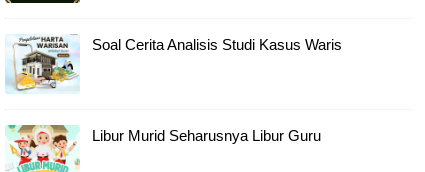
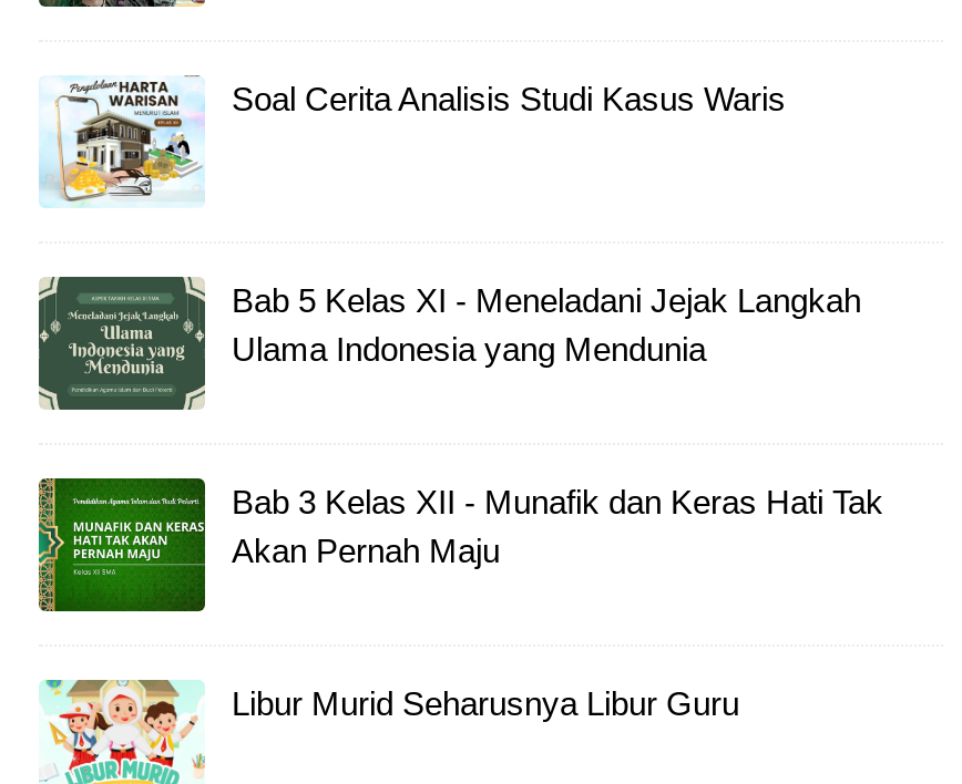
+ [image]
+ Bab 5 Kelas XI - Meneladani Jejak Langkah
+ Ulama Indonesia yang Mendunia

+ [image]
+ Bab 3 Kelas XII - Munafik dan Keras Hati Tak
+ Akan Pernah Maju
